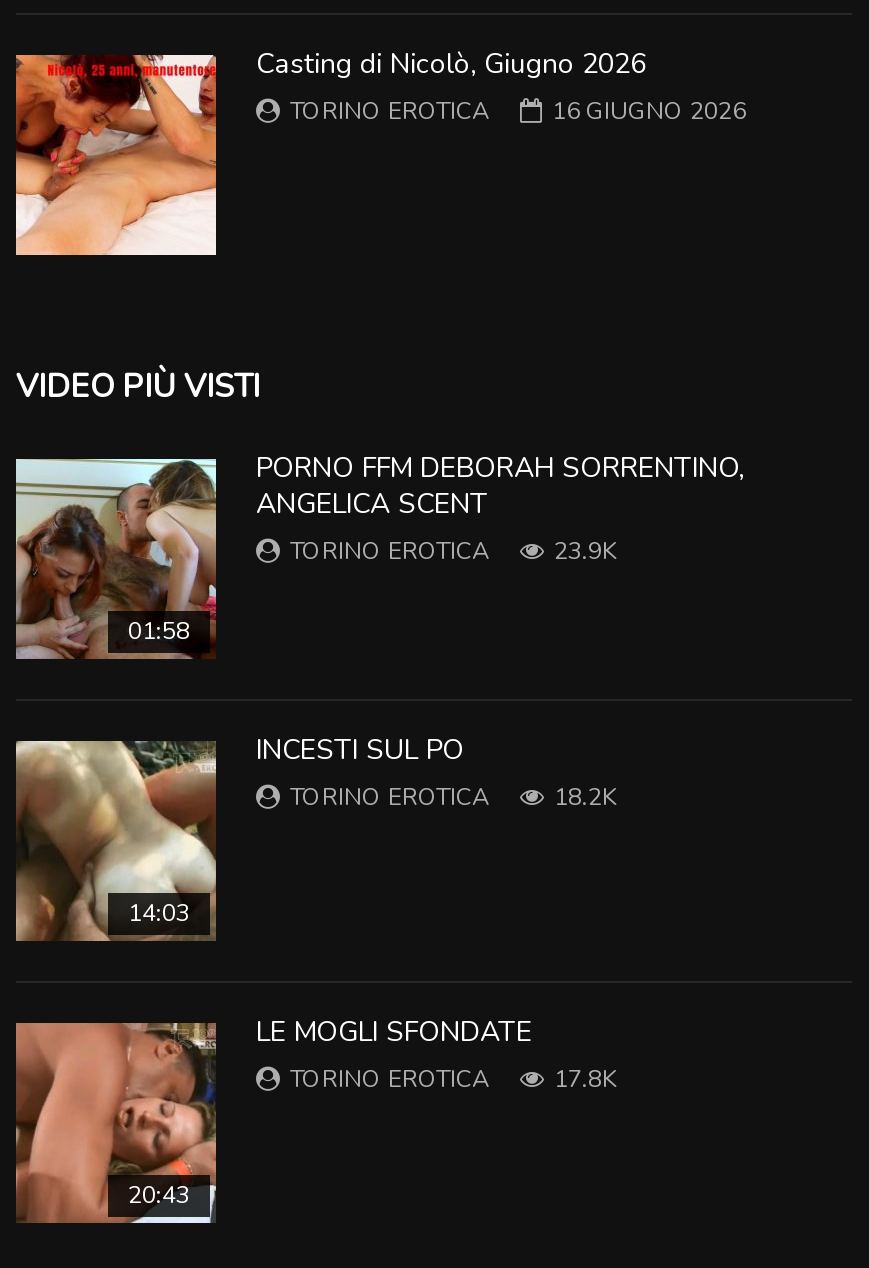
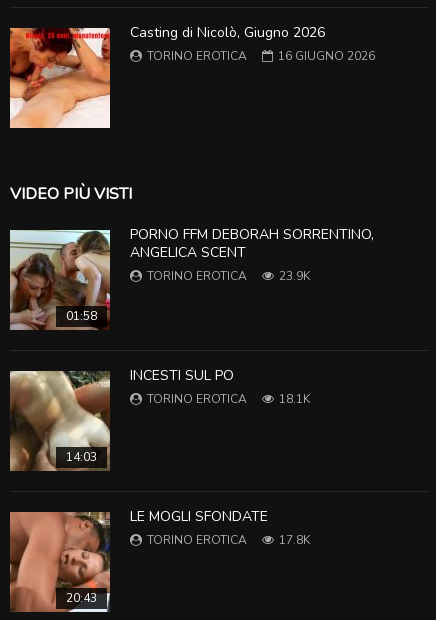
- TORINO EROTICA 18.2K
+ TORINO EROTICA 18.1K
